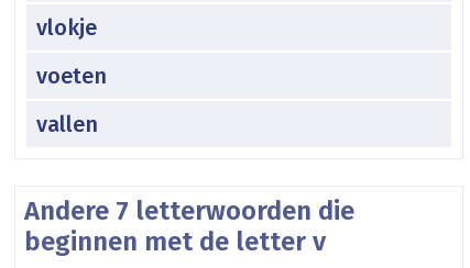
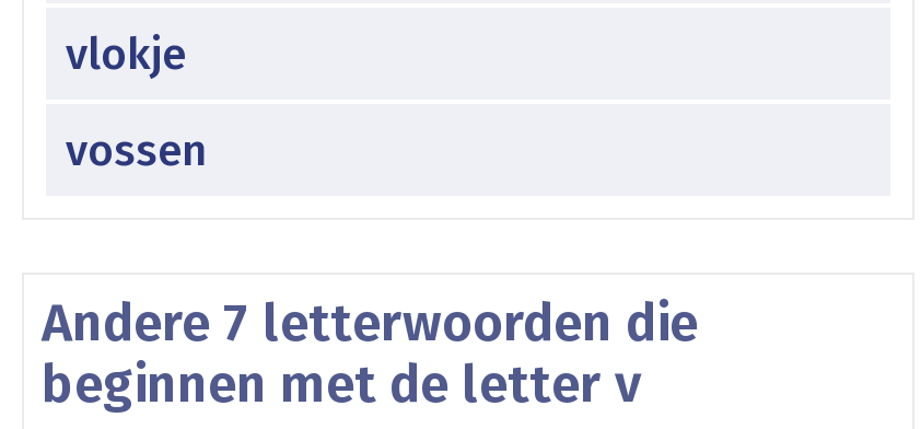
- voeten
- vallen
+ vossen
